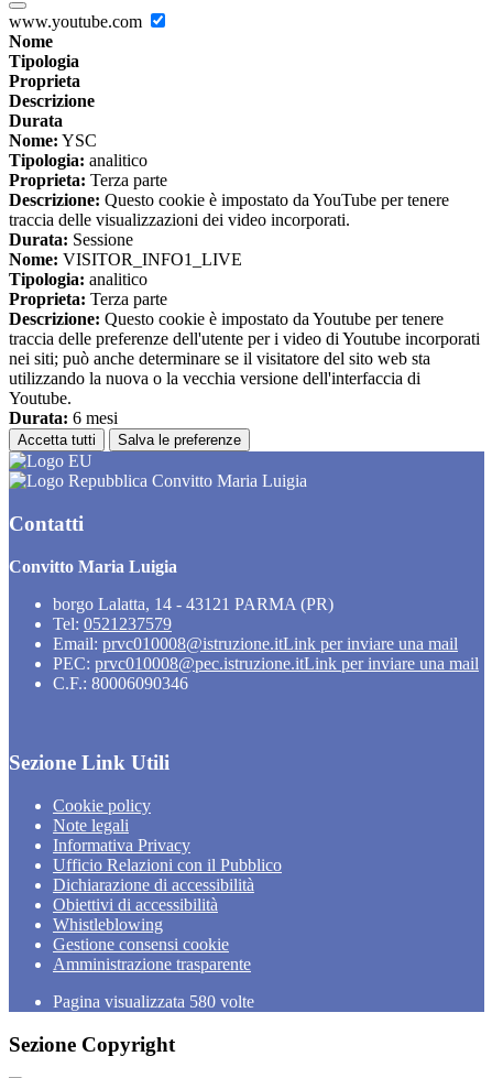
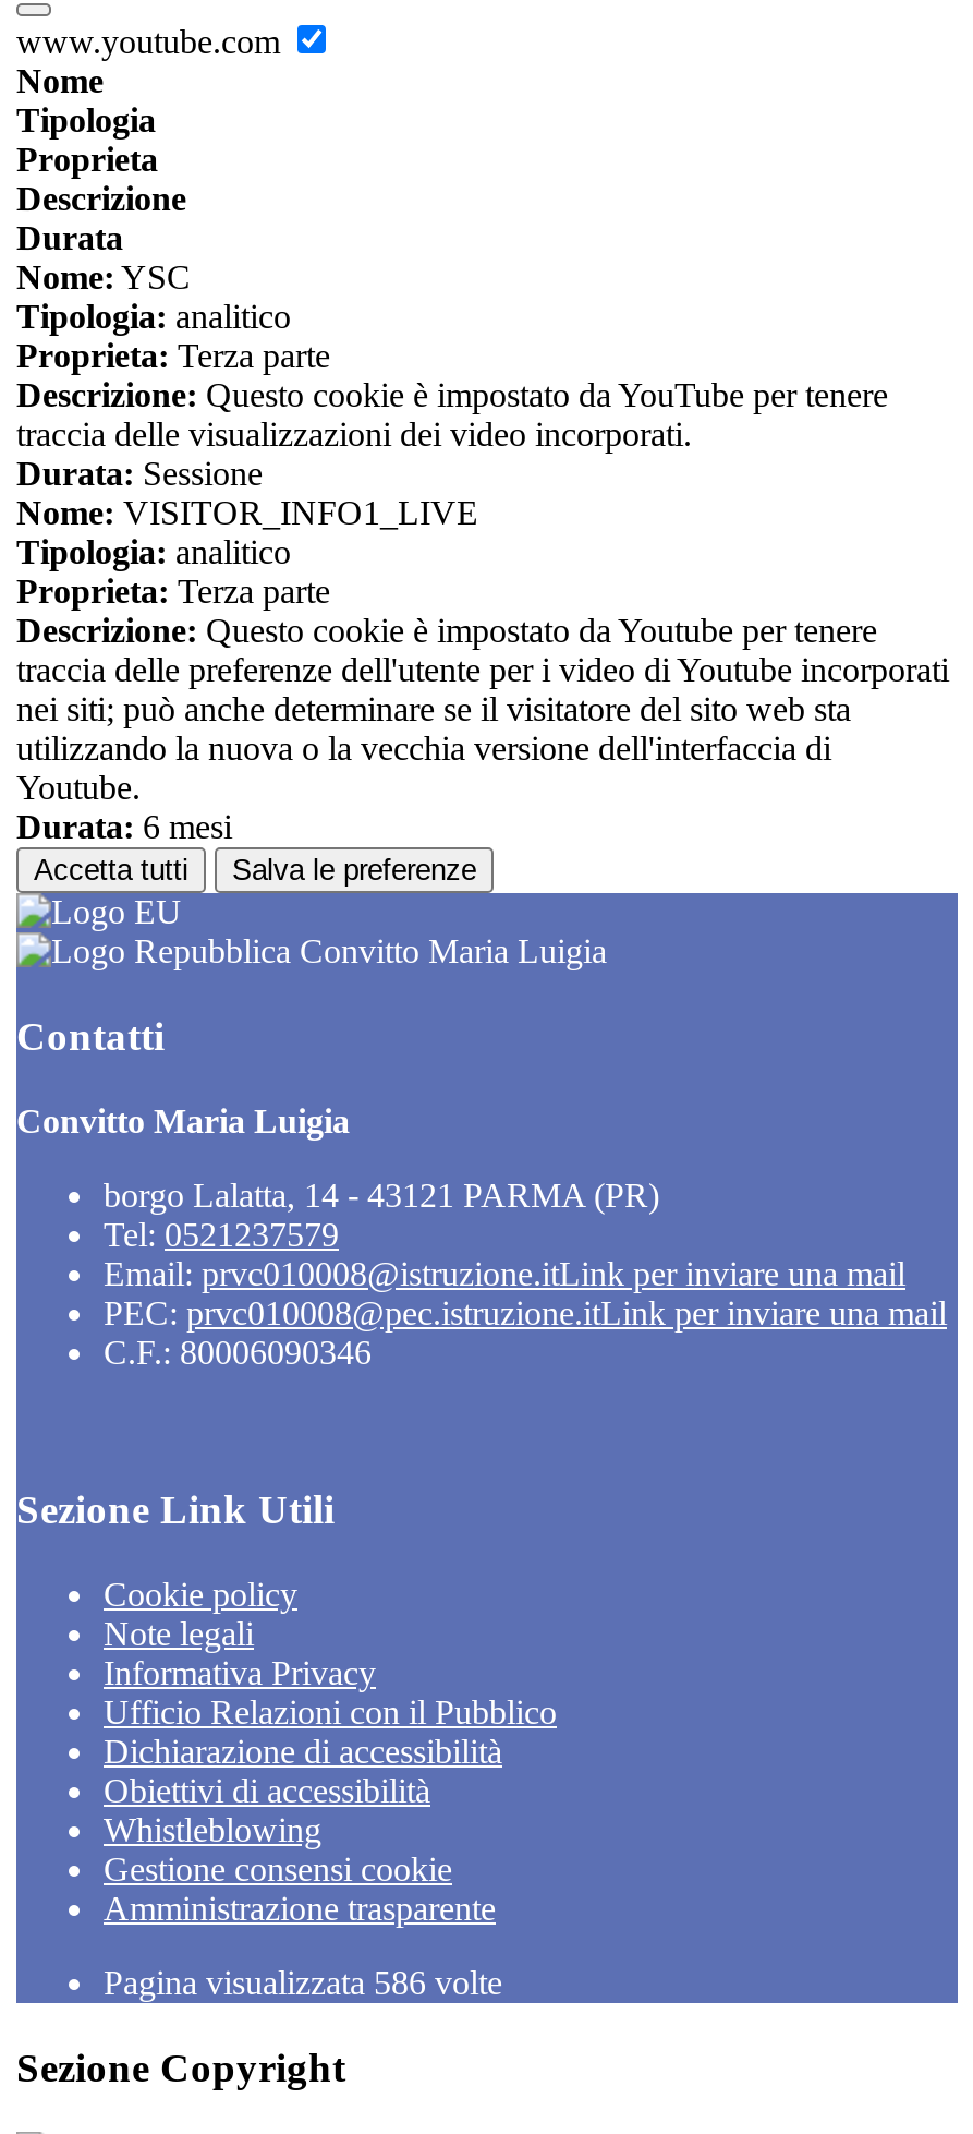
- Pagina visualizzata 580 volte
+ Pagina visualizzata 586 volte
